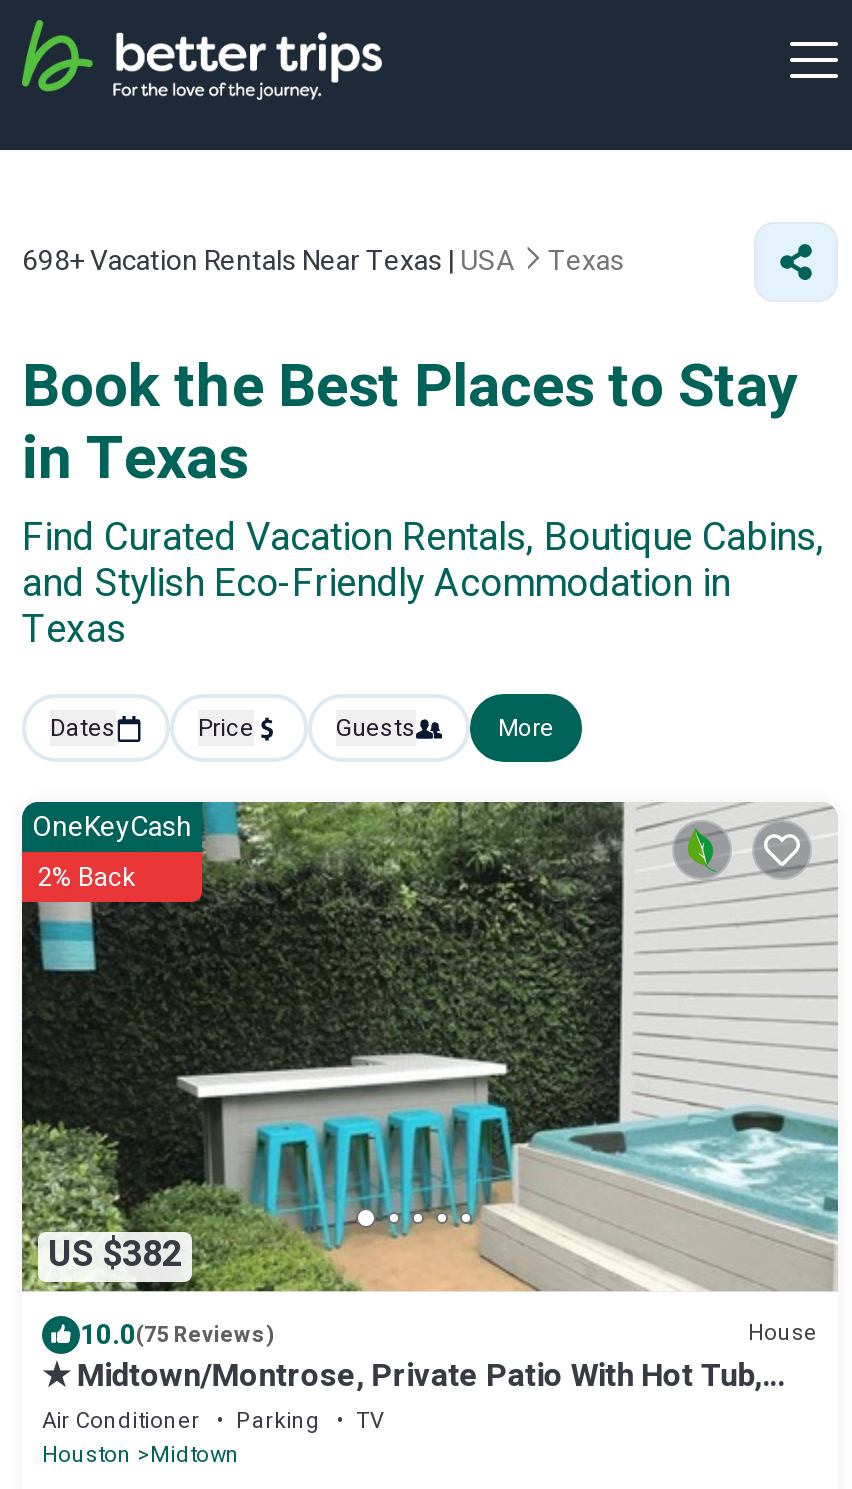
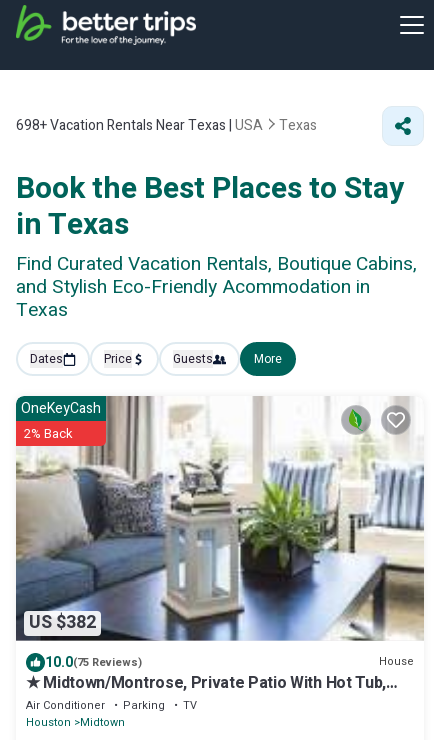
- [image]
+ [image]
